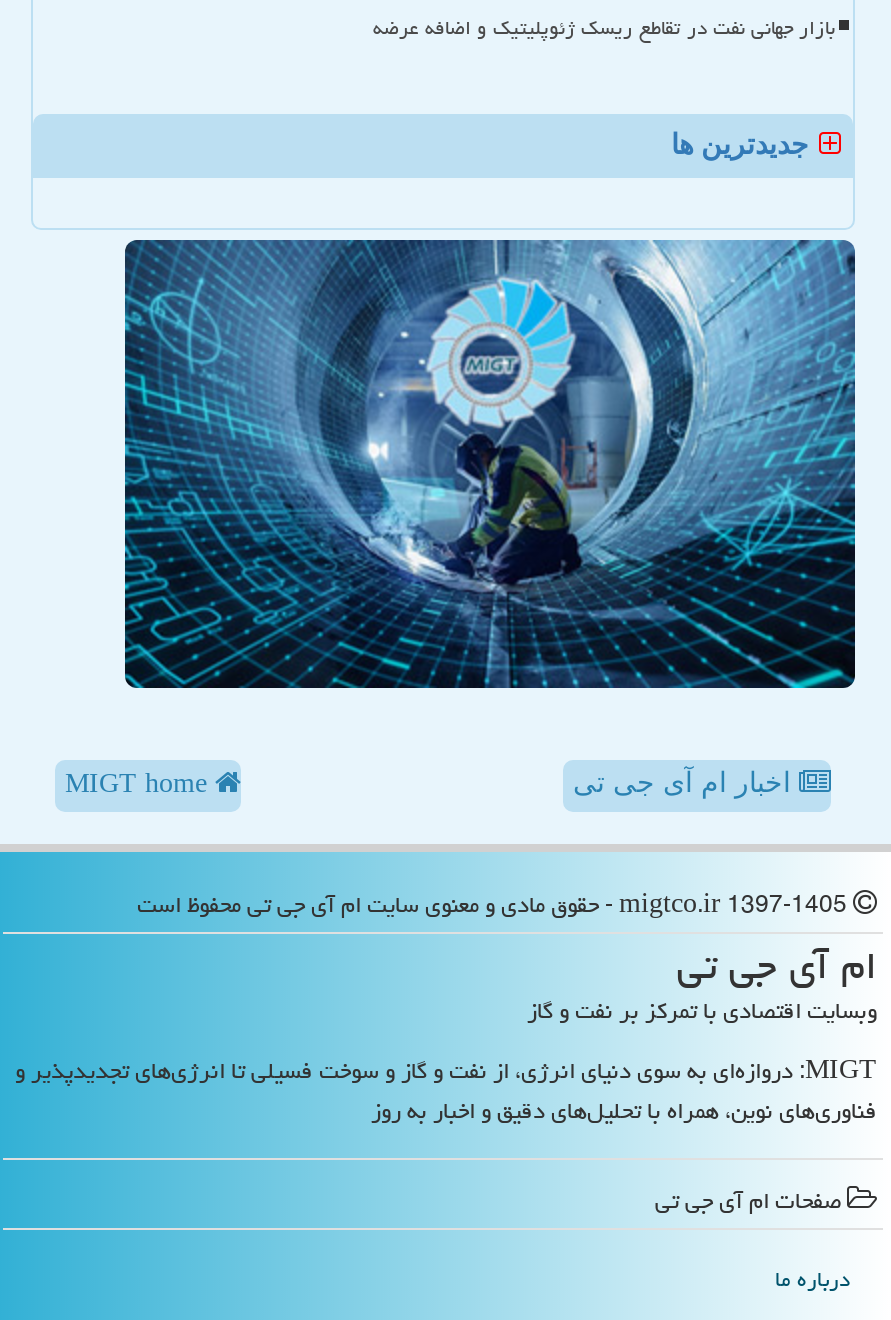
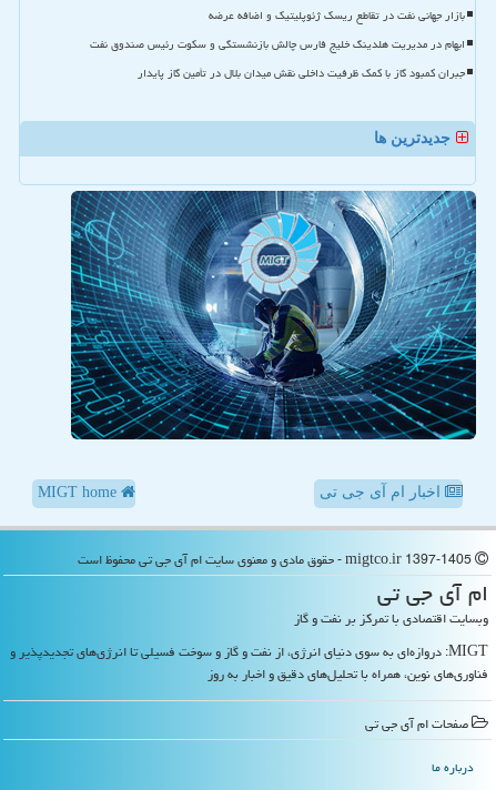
+ ابهام در مدیریت هلدینگ خلیج فارس چالش بازنشستگی و سکوت رئیس صندوق نفت
+ جبران کمبود گاز با کمک ظرفیت داخلی نقش میدان بلال در تأمین گاز پایدار
